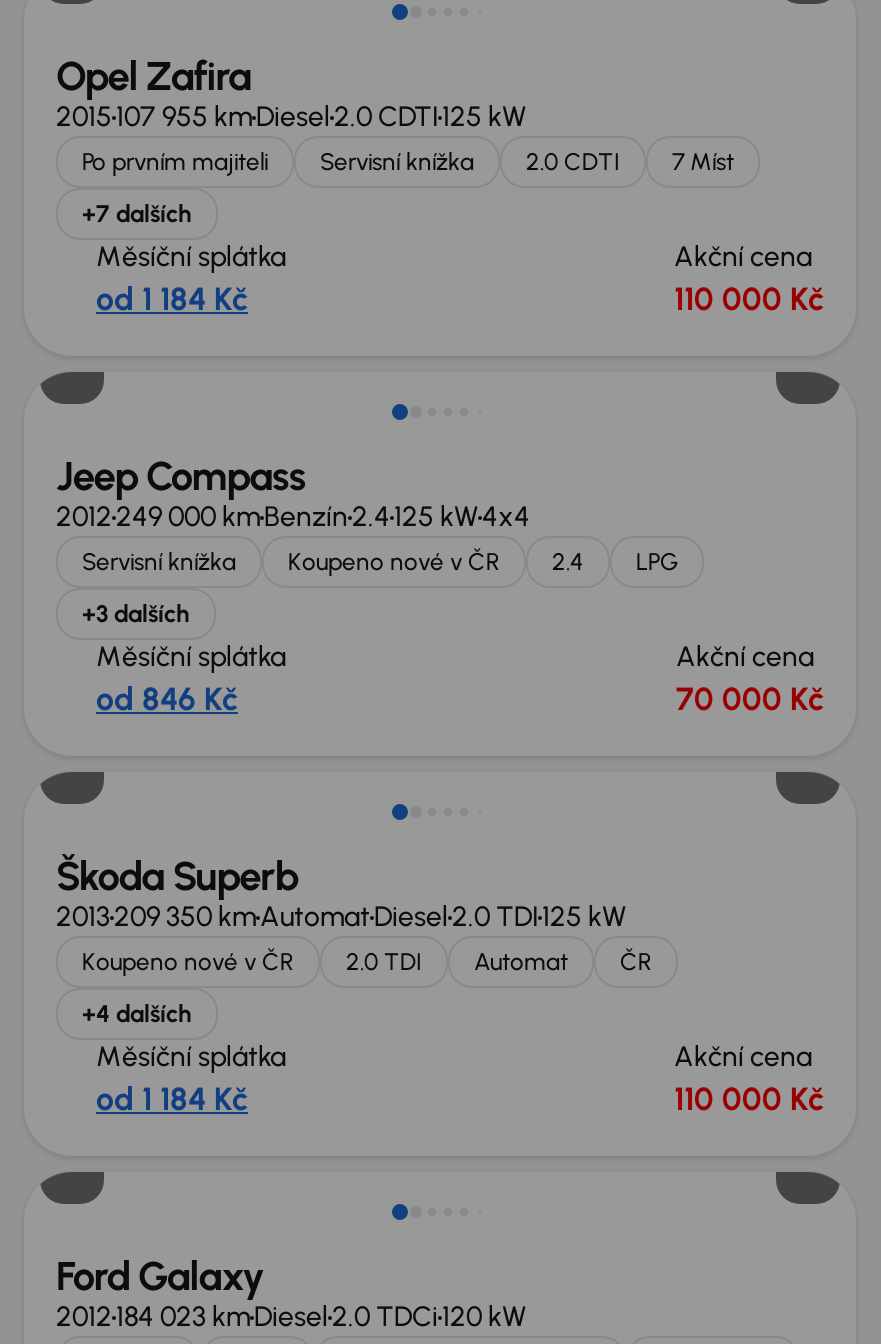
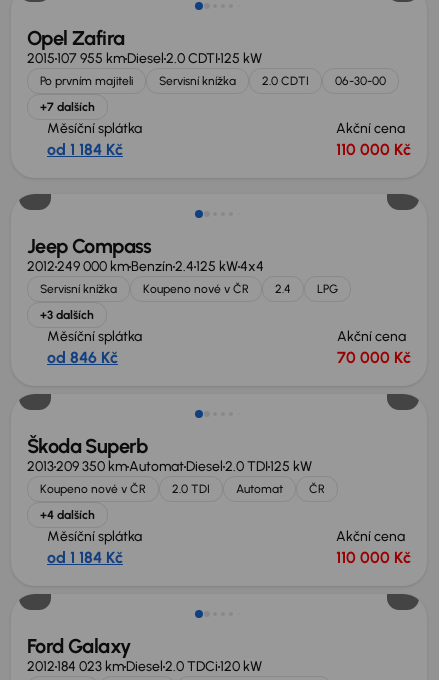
- Po prvním majiteli Servisní knížka 2.0 CDTI 7 Míst
+ Po prvním majiteli Servisní knížka 2.0 CDTI 06-30-00
